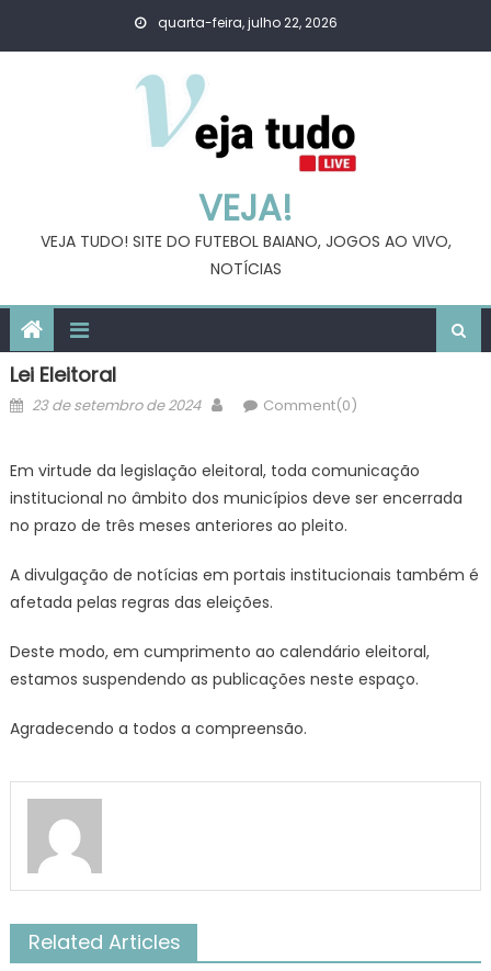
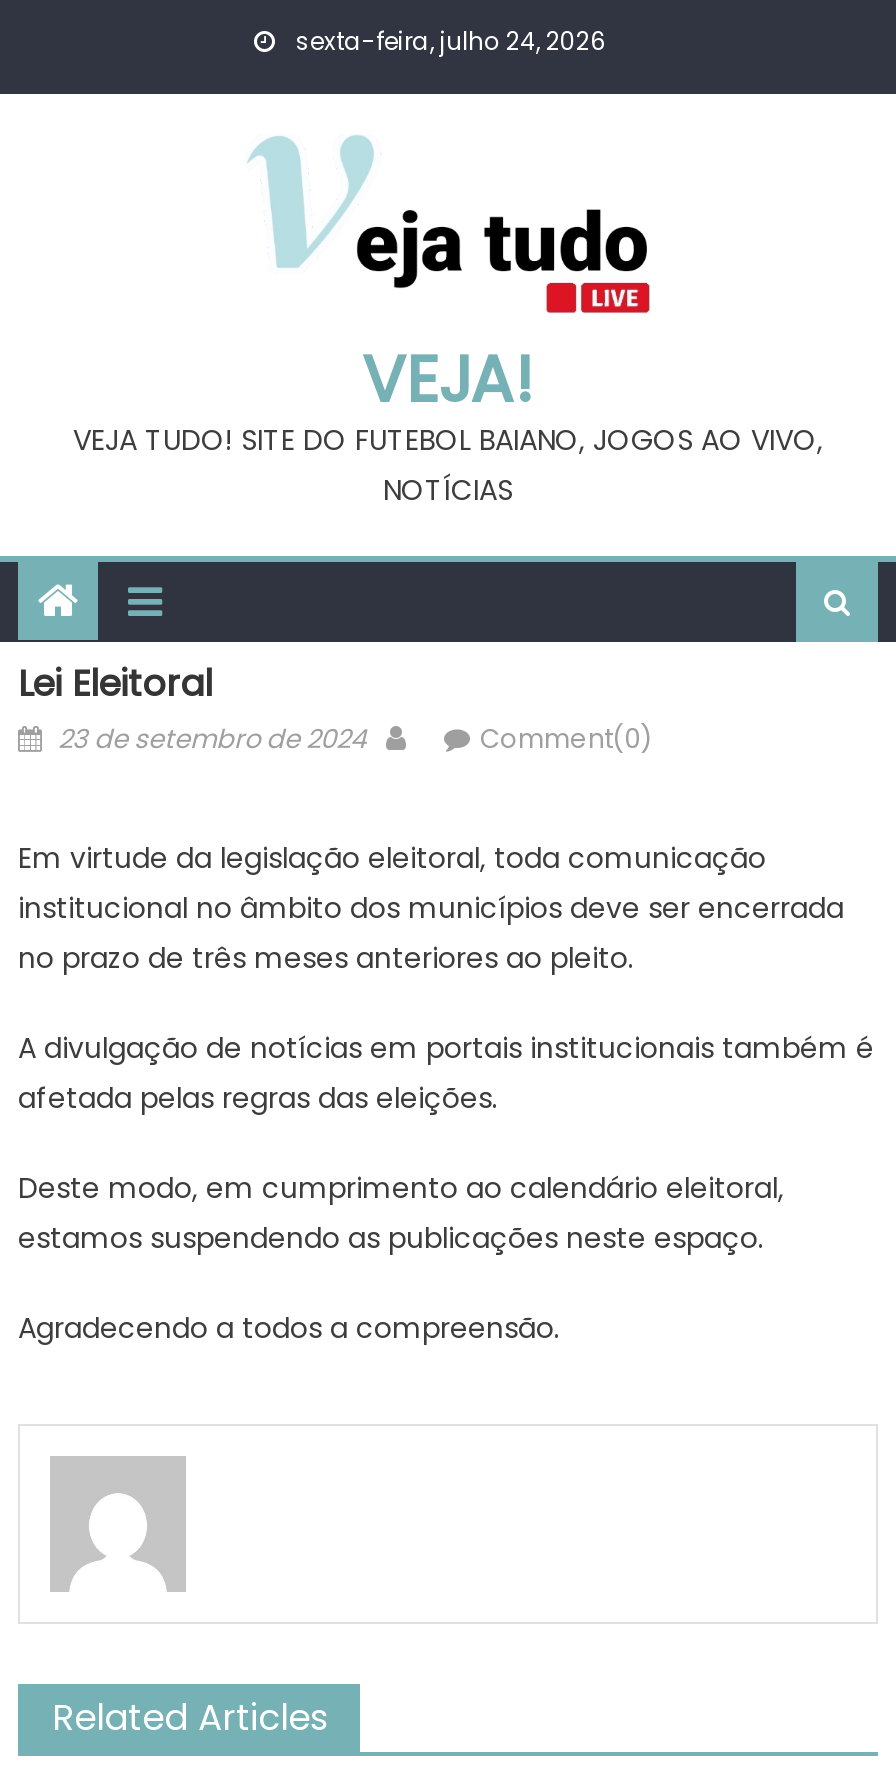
- quarta-feira, julho 22, 2026
+ sexta-feira, julho 24, 2026
